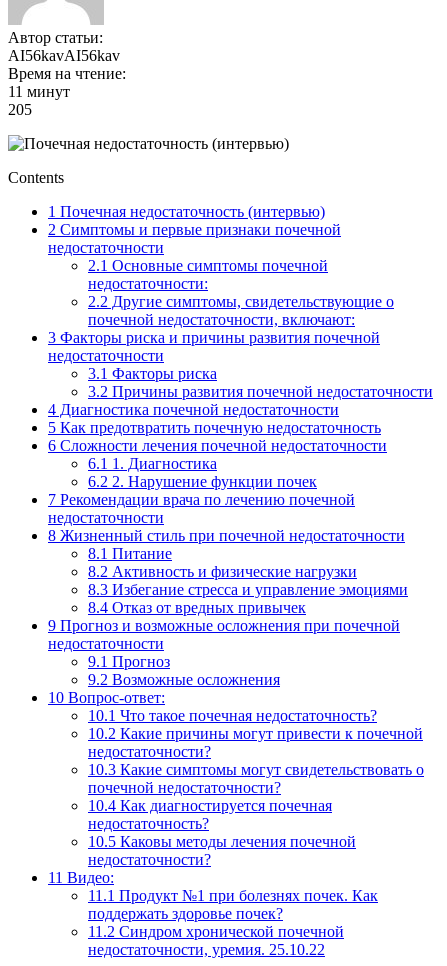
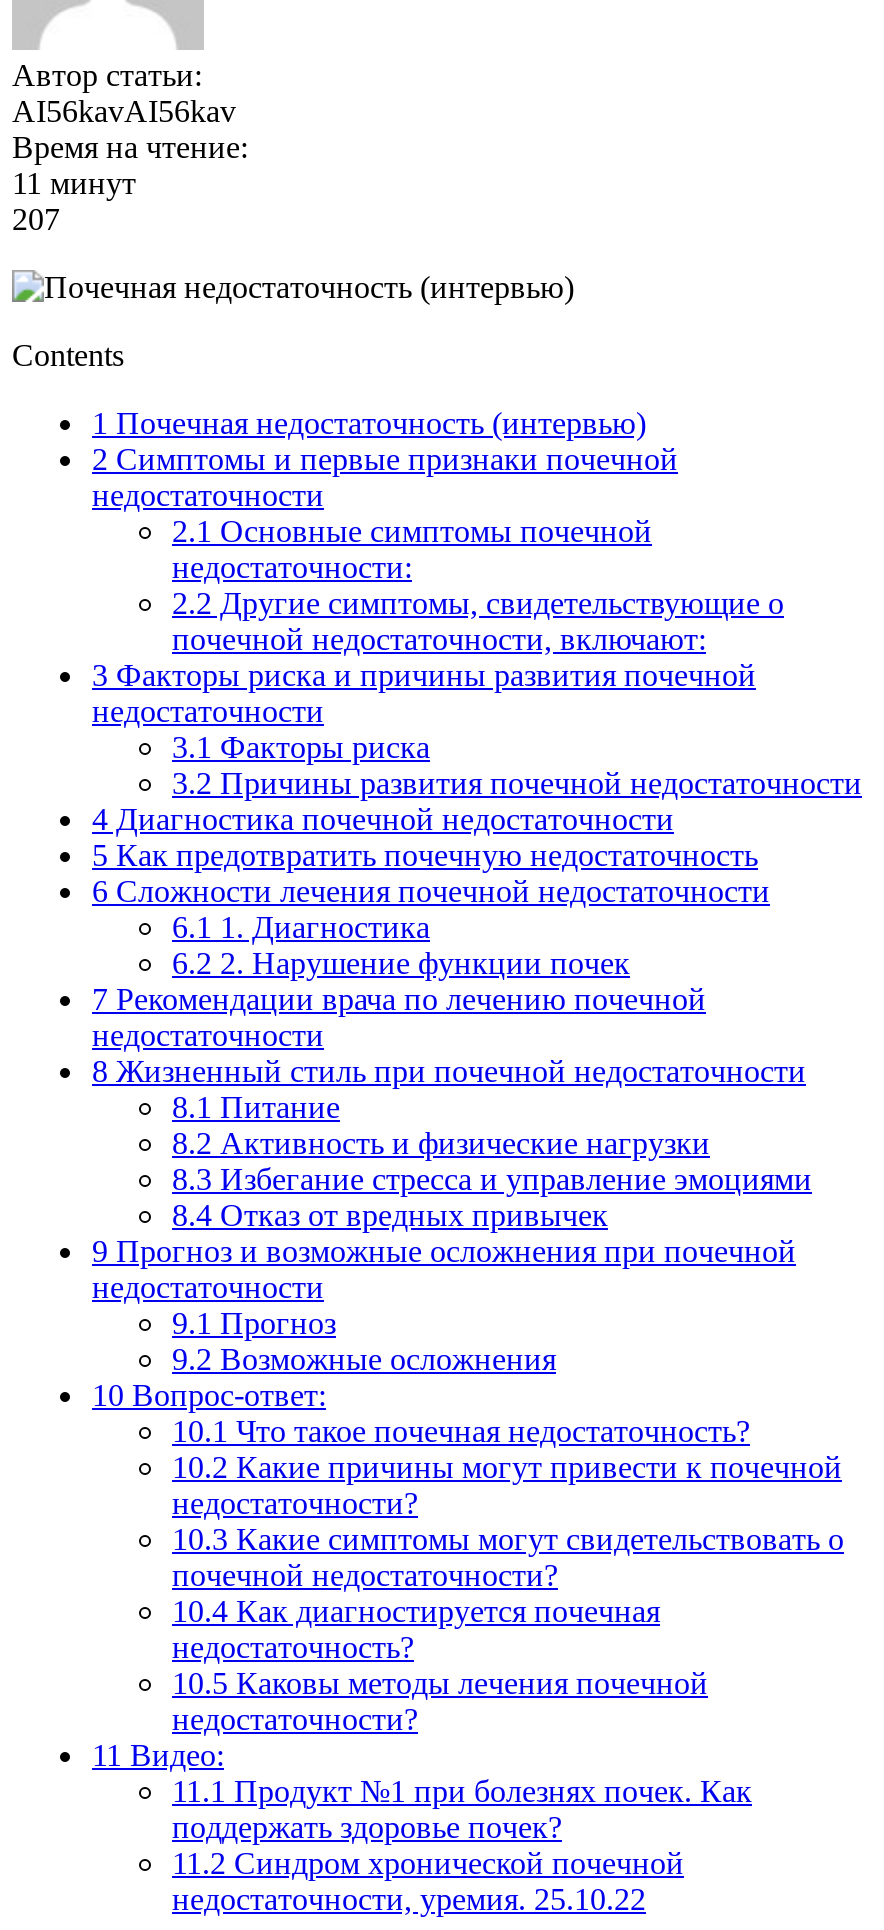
- 205
+ 207
